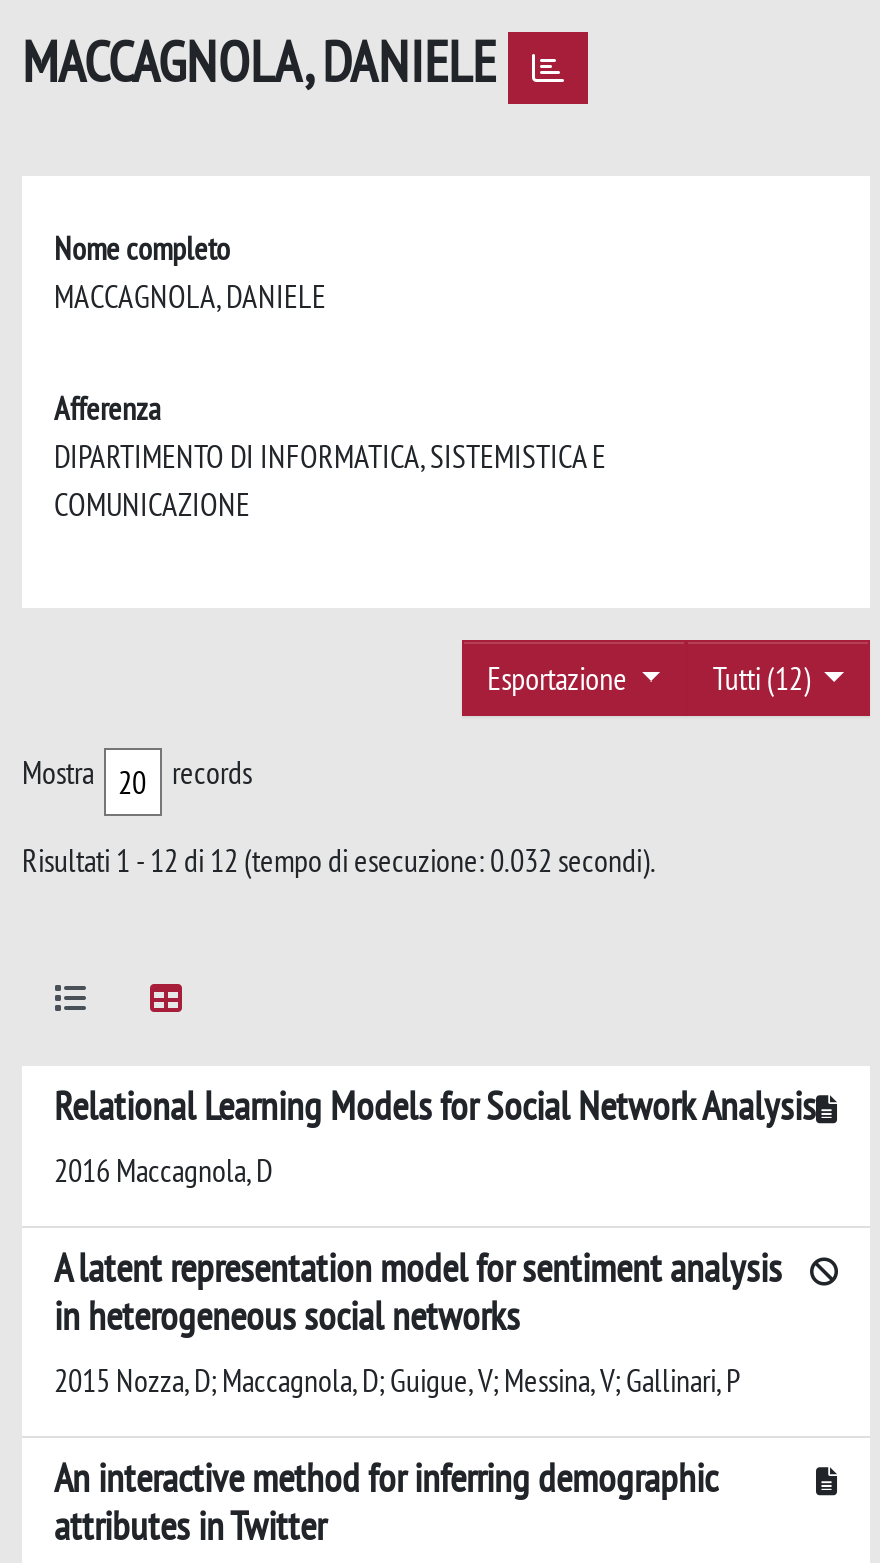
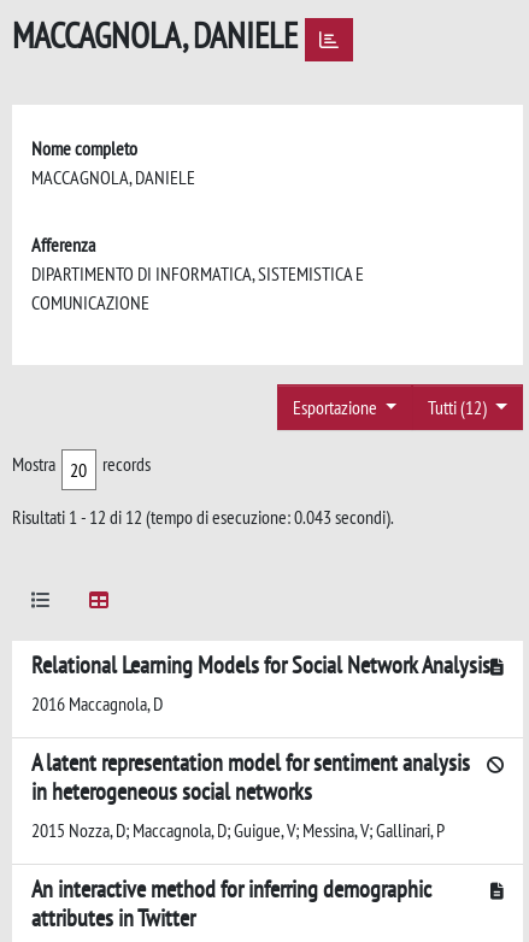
- Risultati 1 - 12 di 12 (tempo di esecuzione: 0.032 secondi).
+ Risultati 1 - 12 di 12 (tempo di esecuzione: 0.043 secondi).
